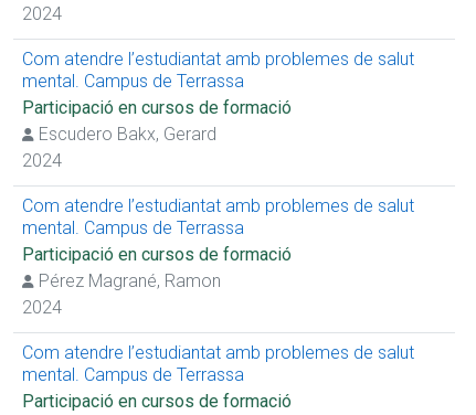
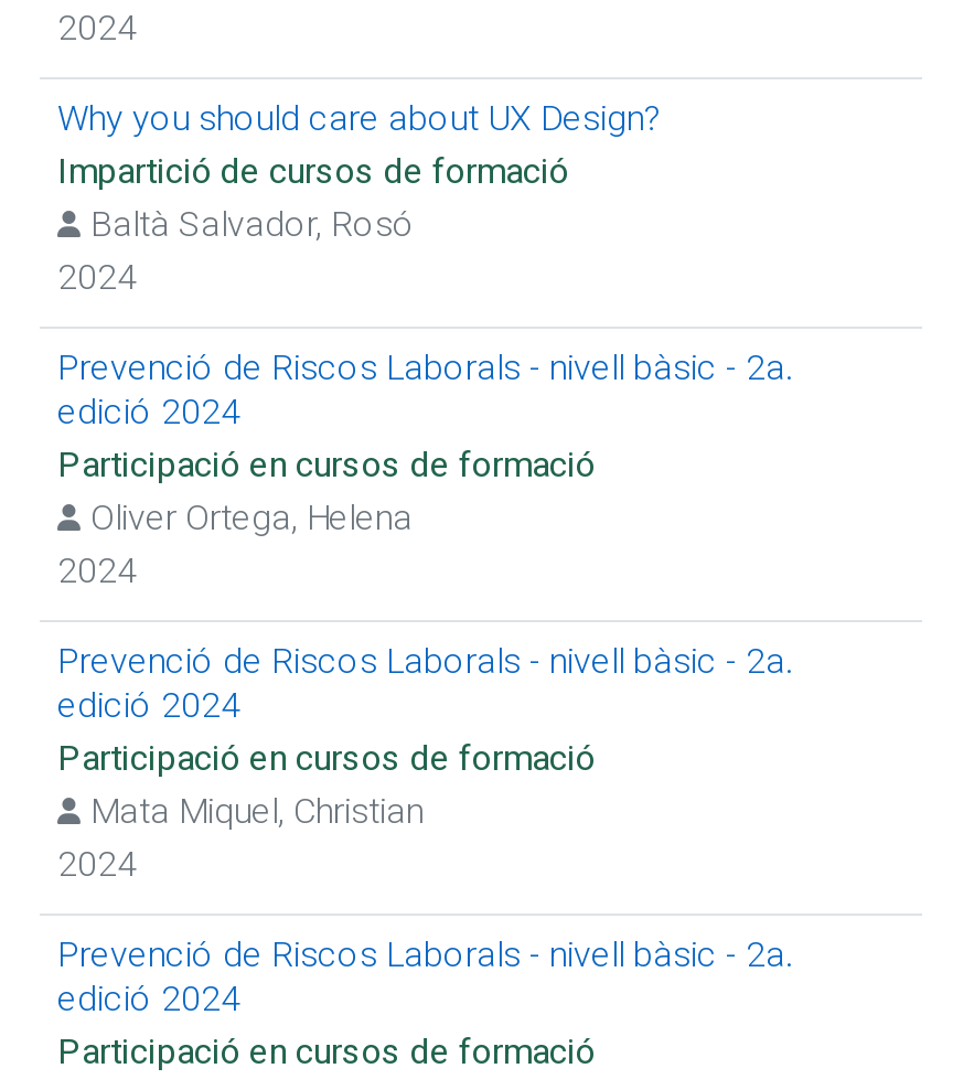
- Com atendre l’estudiantat amb problemes de salut
- mental. Campus de Terrassa
+ Why you should care about UX Design?
+ Impartició de cursos de formació
+ Baltà Salvador, Rosó
+ 2024
+ Prevenció de Riscos Laborals - nivell bàsic - 2a.
+ edició 2024

- Escudero Bakx, Gerard
+ Oliver Ortega, Helena

- Com atendre l’estudiantat amb problemes de salut
- mental. Campus de Terrassa
+ Prevenció de Riscos Laborals - nivell bàsic - 2a.
+ edició 2024

- Pérez Magrané, Ramon
+ Mata Miquel, Christian

- Com atendre l’estudiantat amb problemes de salut
- mental. Campus de Terrassa
+ Prevenció de Riscos Laborals - nivell bàsic - 2a.
+ edició 2024
